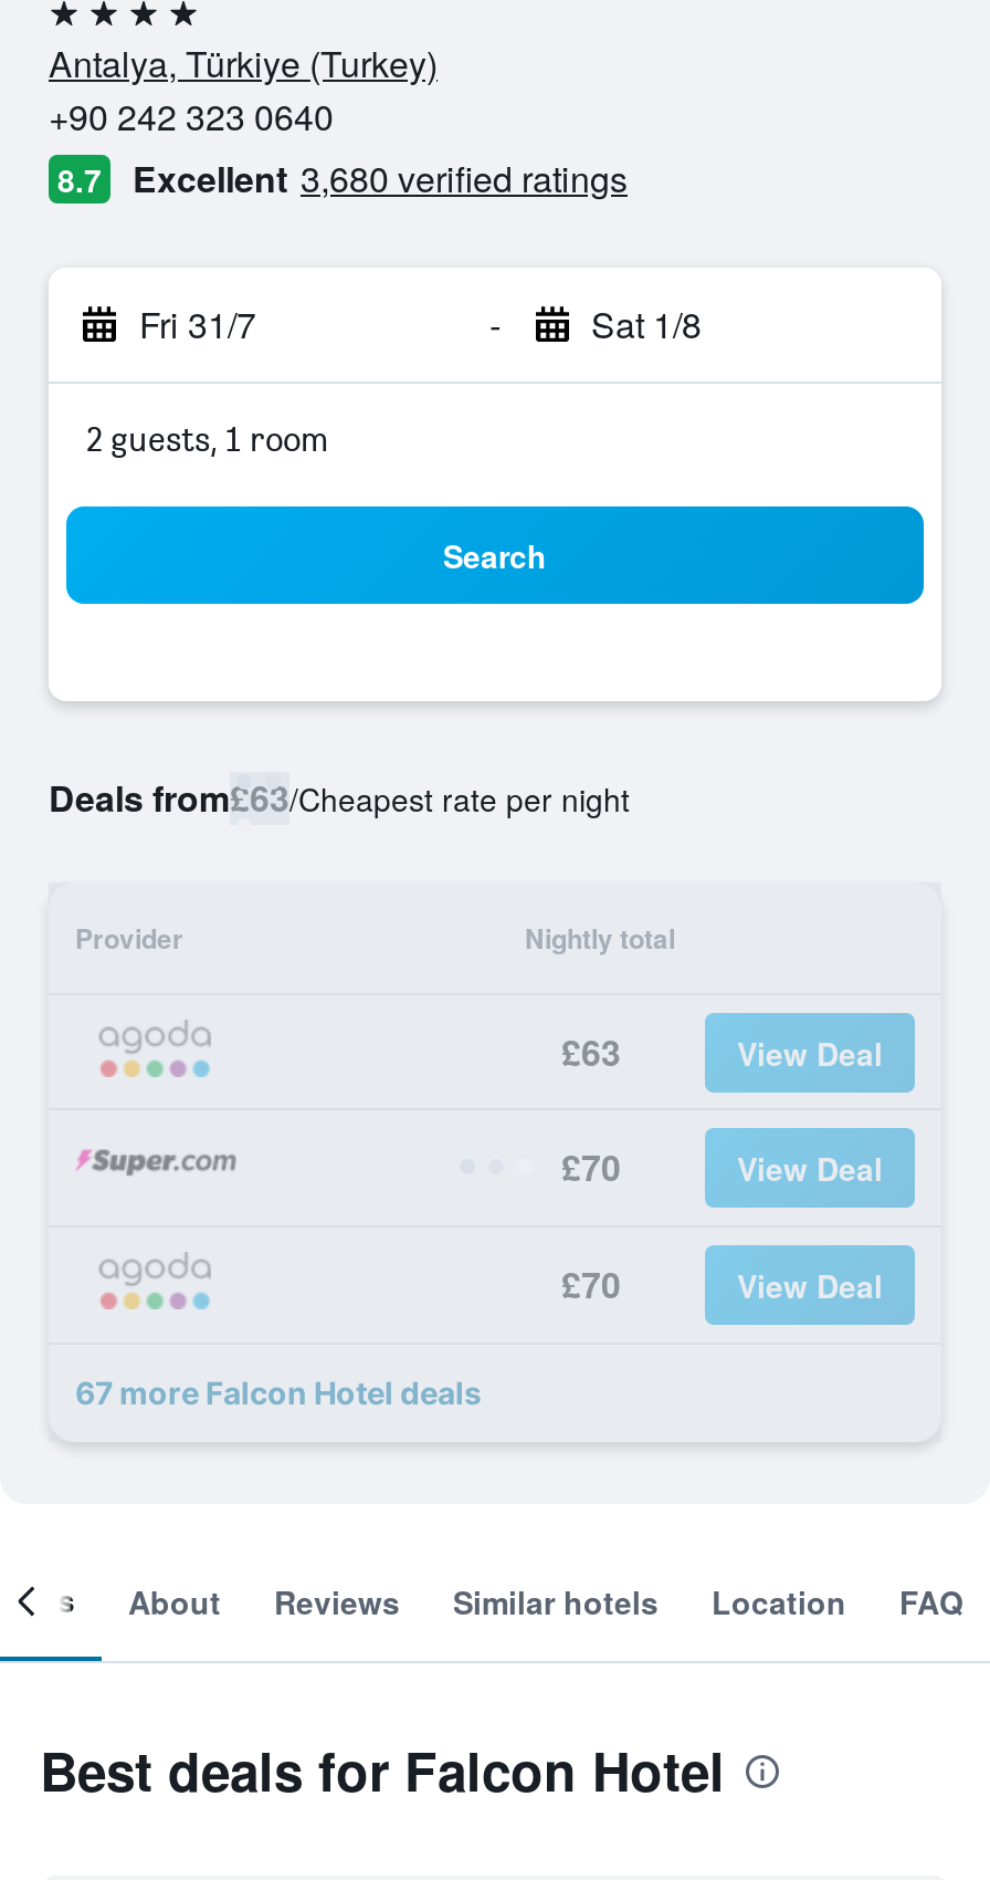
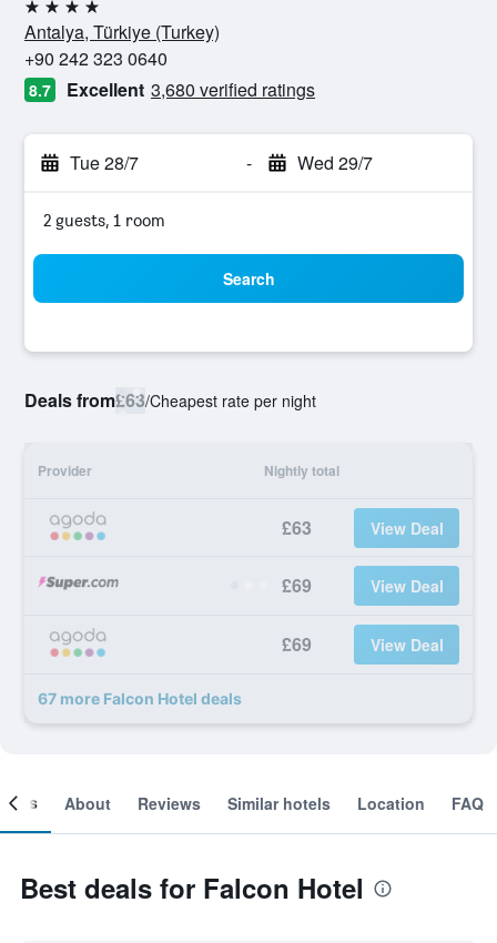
- Fri 31/7
+ Tue 28/7

- Sat 1/8
+ Wed 29/7

- £70
+ £69

- £70
+ £69
